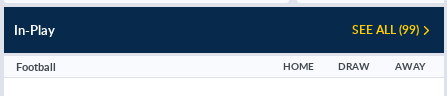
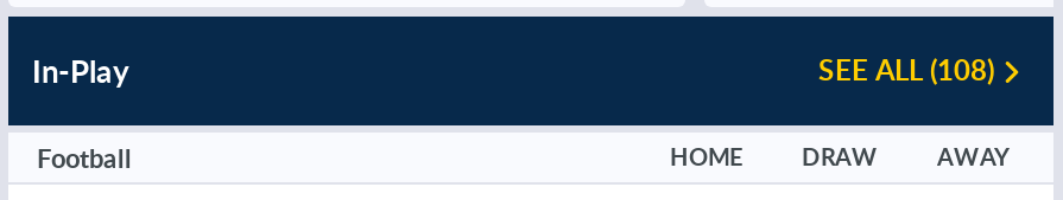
- SEE ALL (99)
+ SEE ALL (108)
